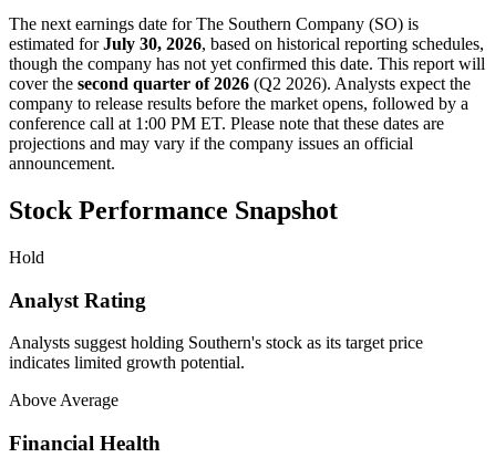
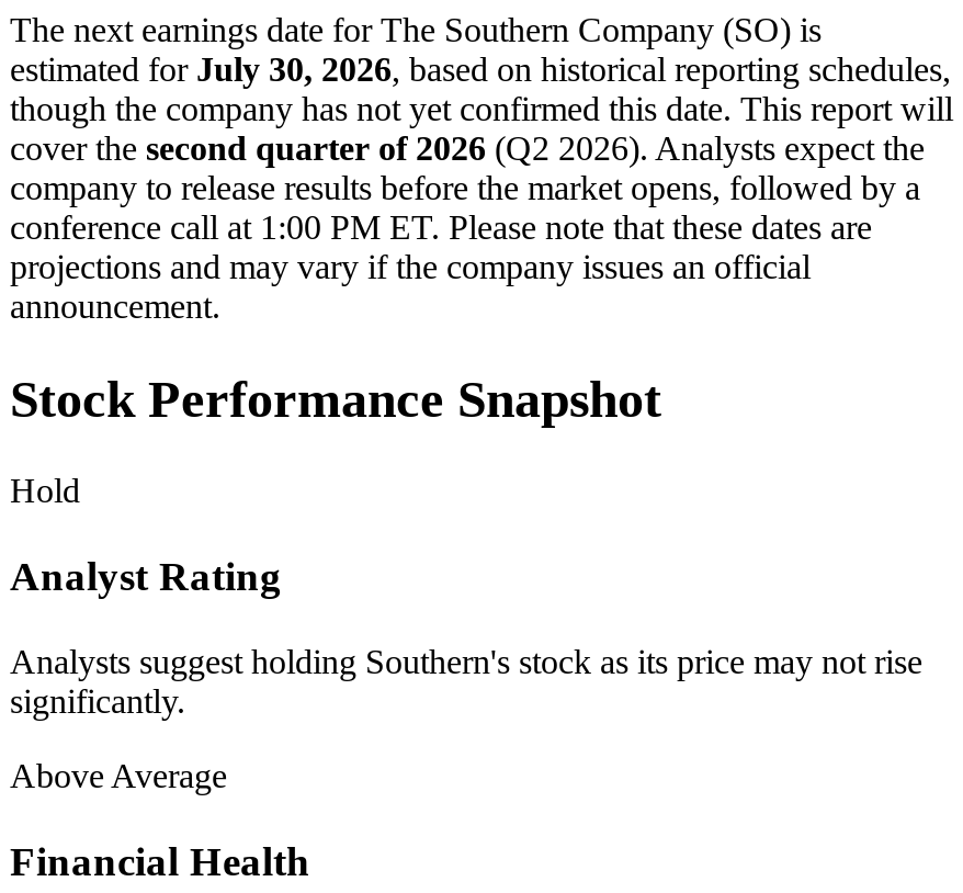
- Analysts suggest holding Southern's stock as its target price
- indicates limited growth potential.
+ Analysts suggest holding Southern's stock as its price may not rise
+ significantly.
